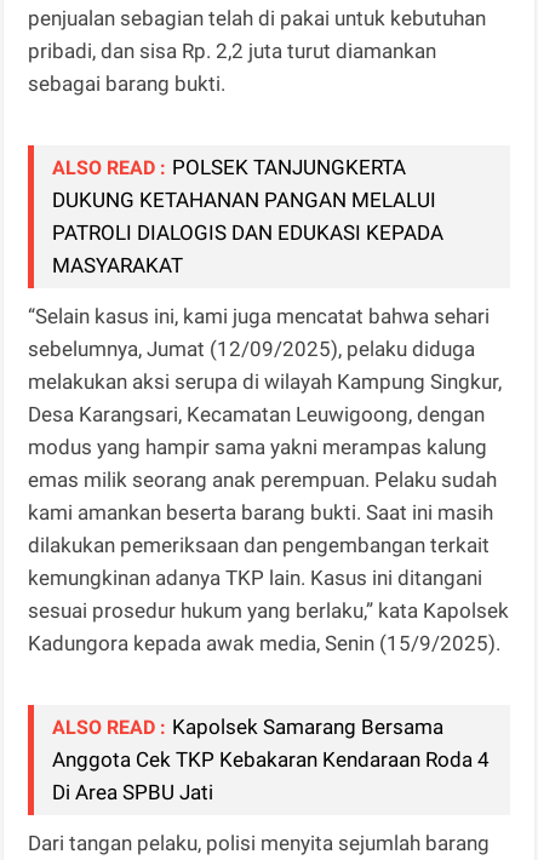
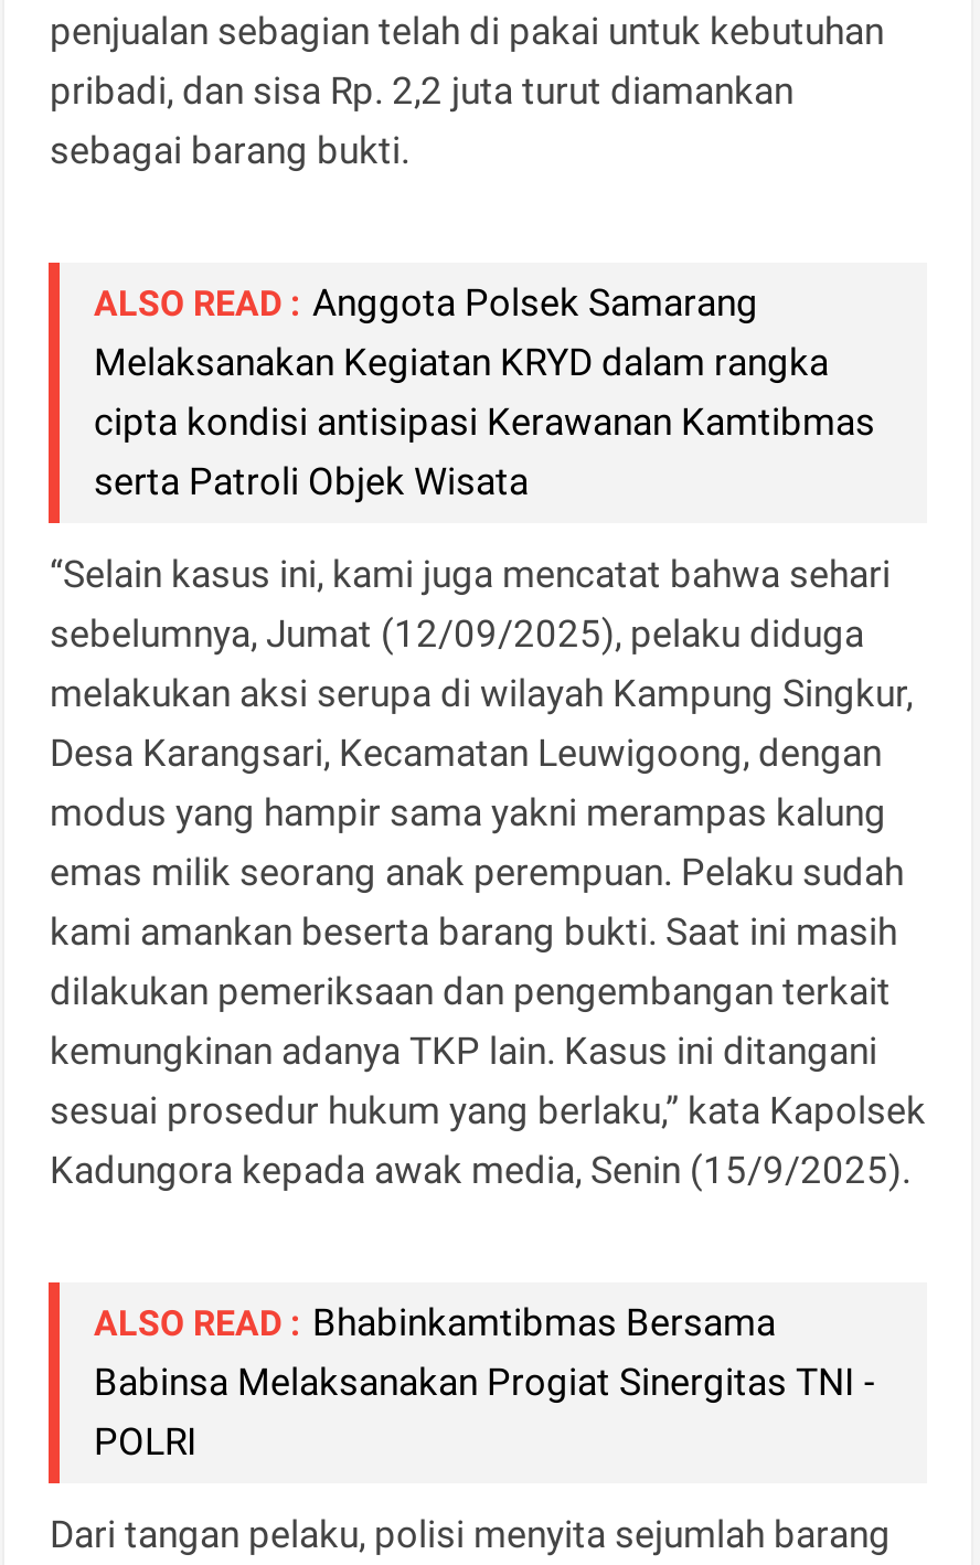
- ALSO READ : POLSEK TANJUNGKERTA
- DUKUNG KETAHANAN PANGAN MELALUI
- PATROLI DIALOGIS DAN EDUKASI KEPADA
- MASYARAKAT
+ ALSO READ : Anggota Polsek Samarang
+ Melaksanakan Kegiatan KRYD dalam rangka
+ cipta kondisi antisipasi Kerawanan Kamtibmas
+ serta Patroli Objek Wisata

- ALSO READ : Kapolsek Samarang Bersama
- Anggota Cek TKP Kebakaran Kendaraan Roda 4
- Di Area SPBU Jati
+ ALSO READ : Bhabinkamtibmas Bersama
+ Babinsa Melaksanakan Progiat Sinergitas TNI -
+ POLRI
